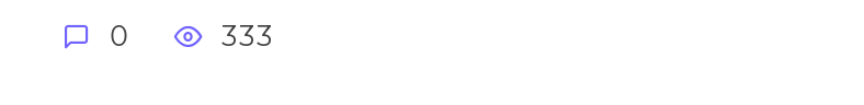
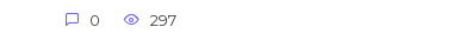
- 333
+ 297
